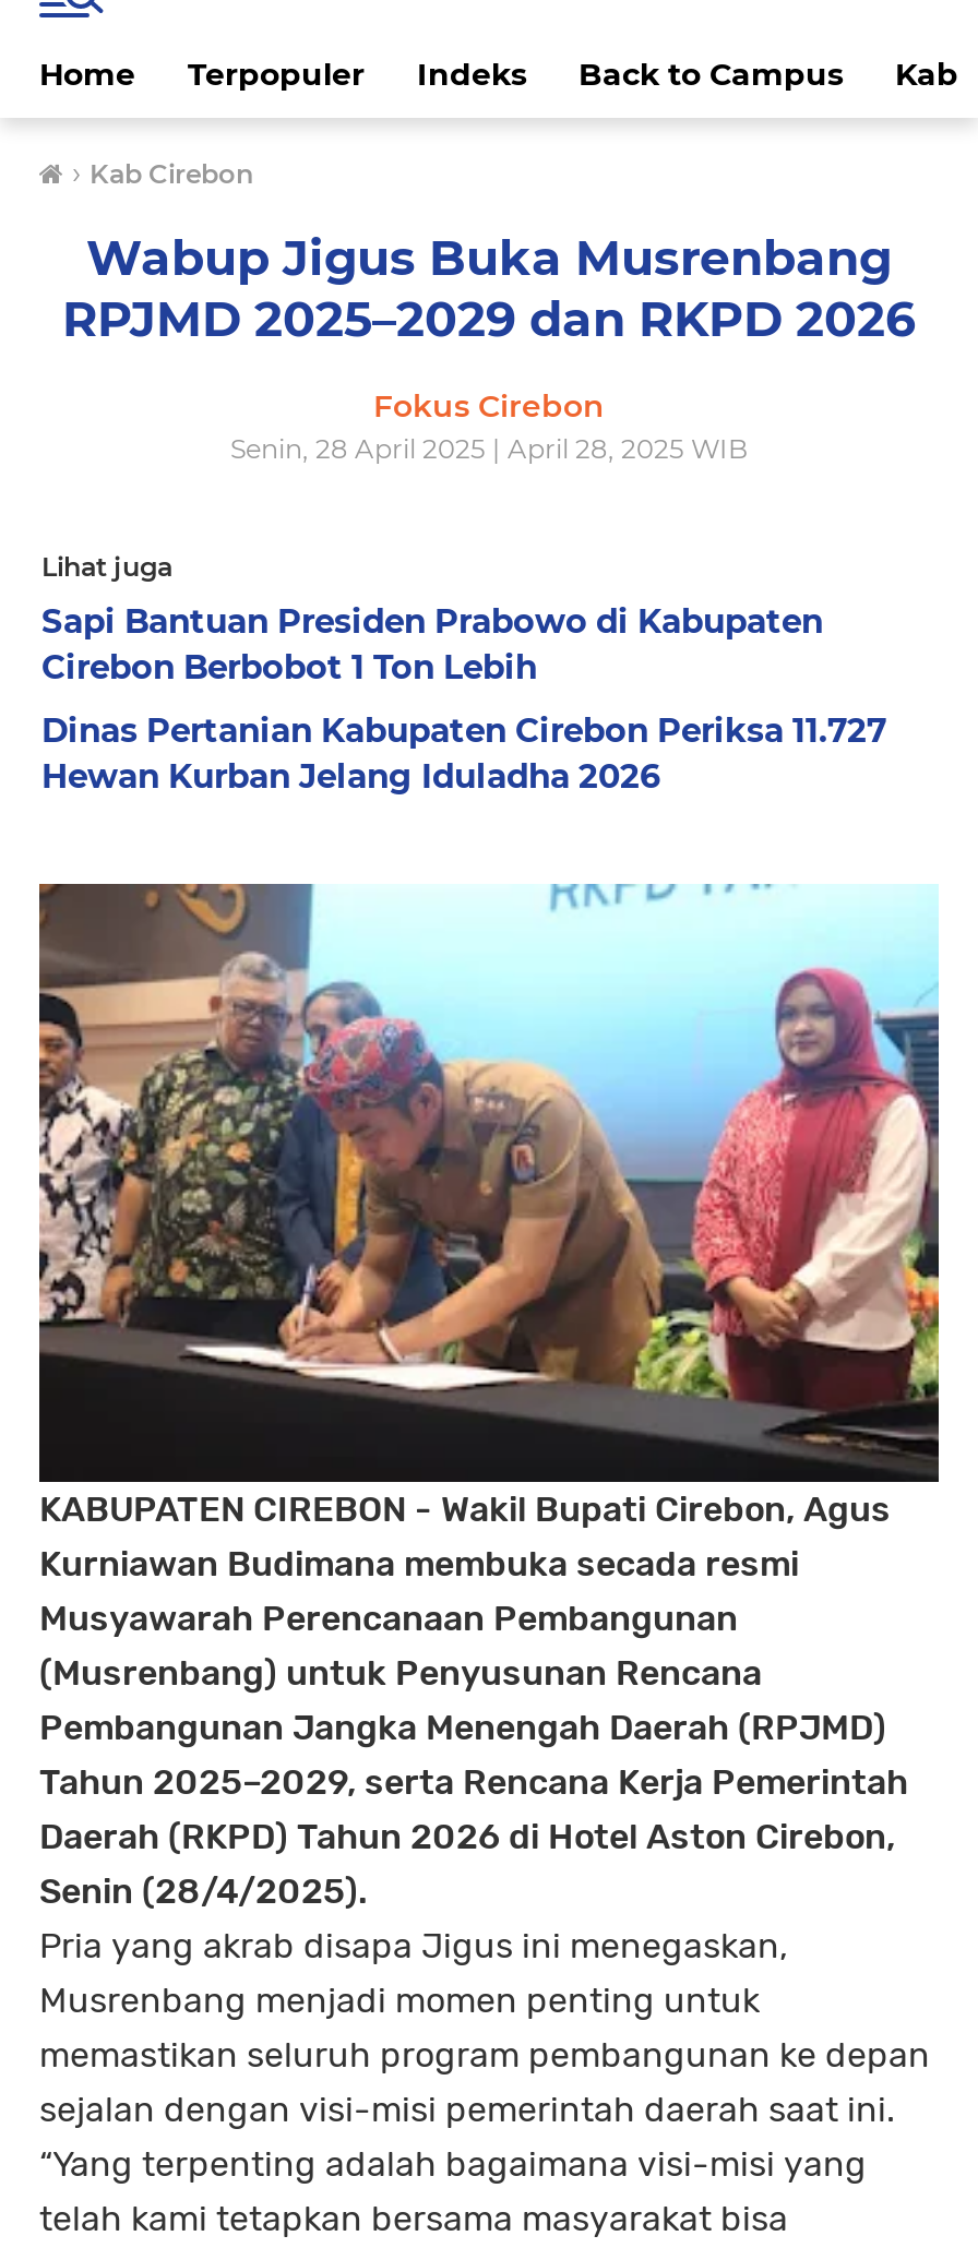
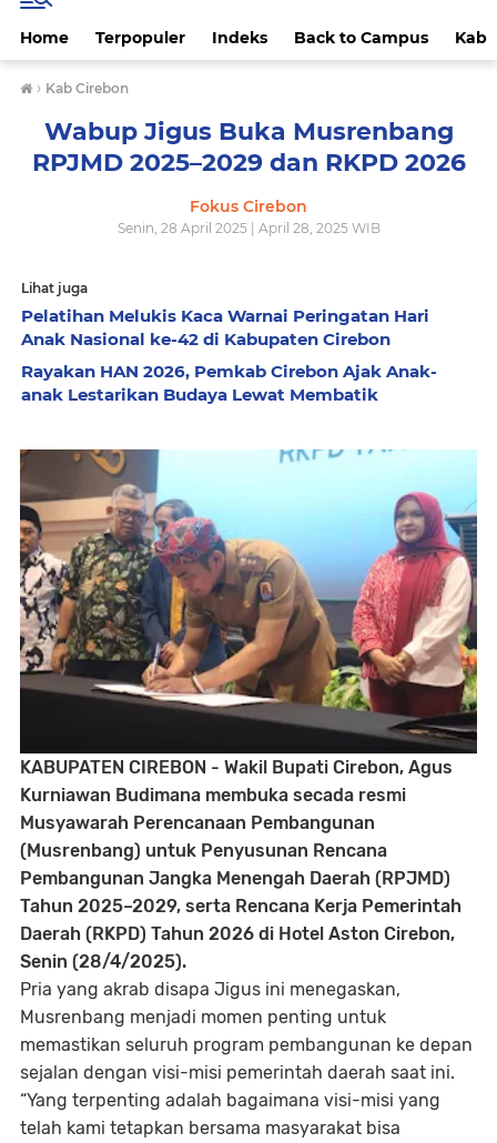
- Sapi Bantuan Presiden Prabowo di Kabupaten
- Cirebon Berbobot 1 Ton Lebih
+ Pelatihan Melukis Kaca Warnai Peringatan Hari
+ Anak Nasional ke-42 di Kabupaten Cirebon

- Dinas Pertanian Kabupaten Cirebon Periksa 11.727
- Hewan Kurban Jelang Iduladha 2026
+ Rayakan HAN 2026, Pemkab Cirebon Ajak Anak-
+ anak Lestarikan Budaya Lewat Membatik
